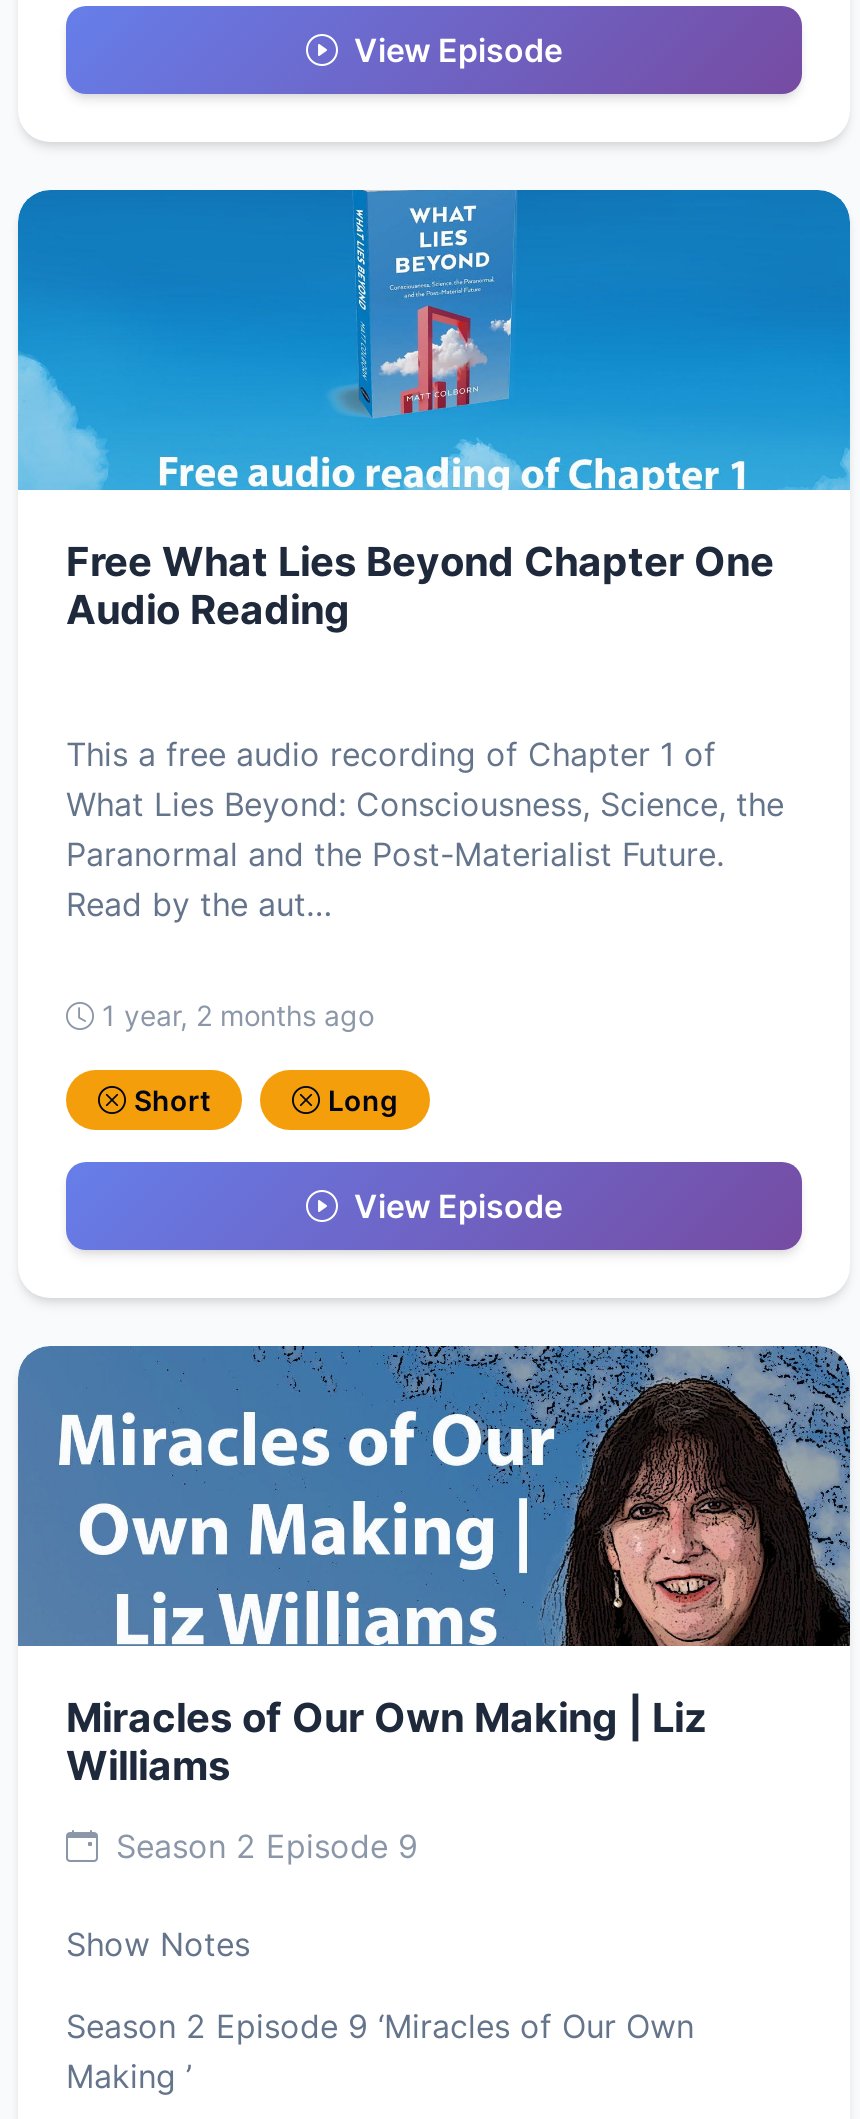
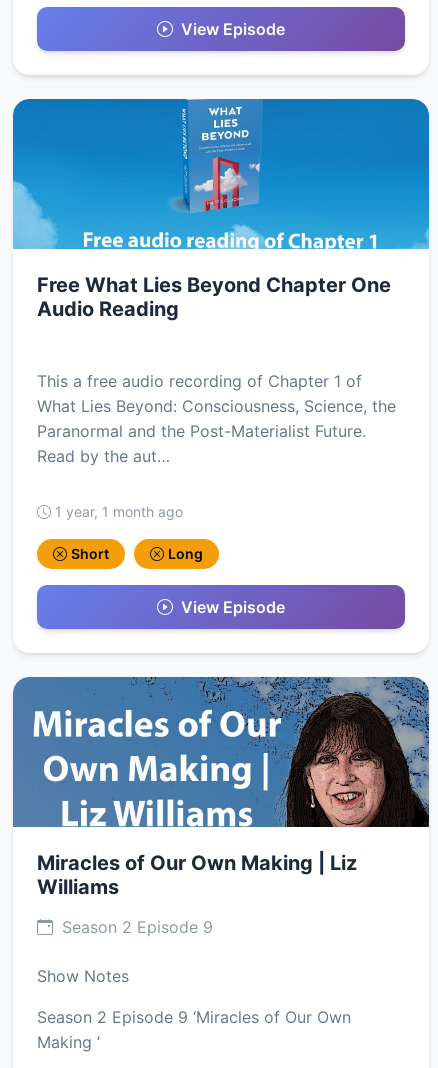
- 1 year, 2 months ago
+ 1 year, 1 month ago
